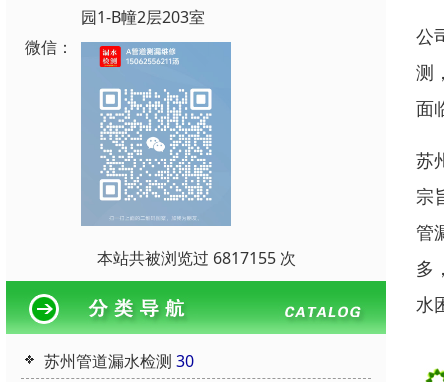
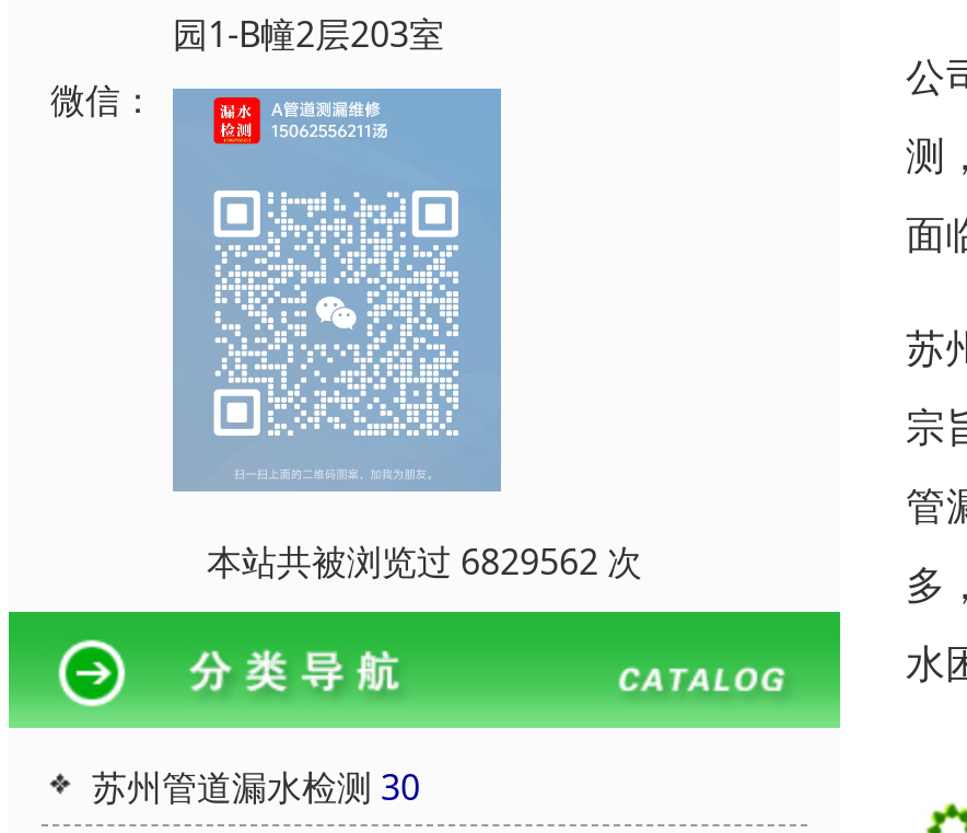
- 本站共被浏览过 6817155 次
+ 本站共被浏览过 6829562 次
